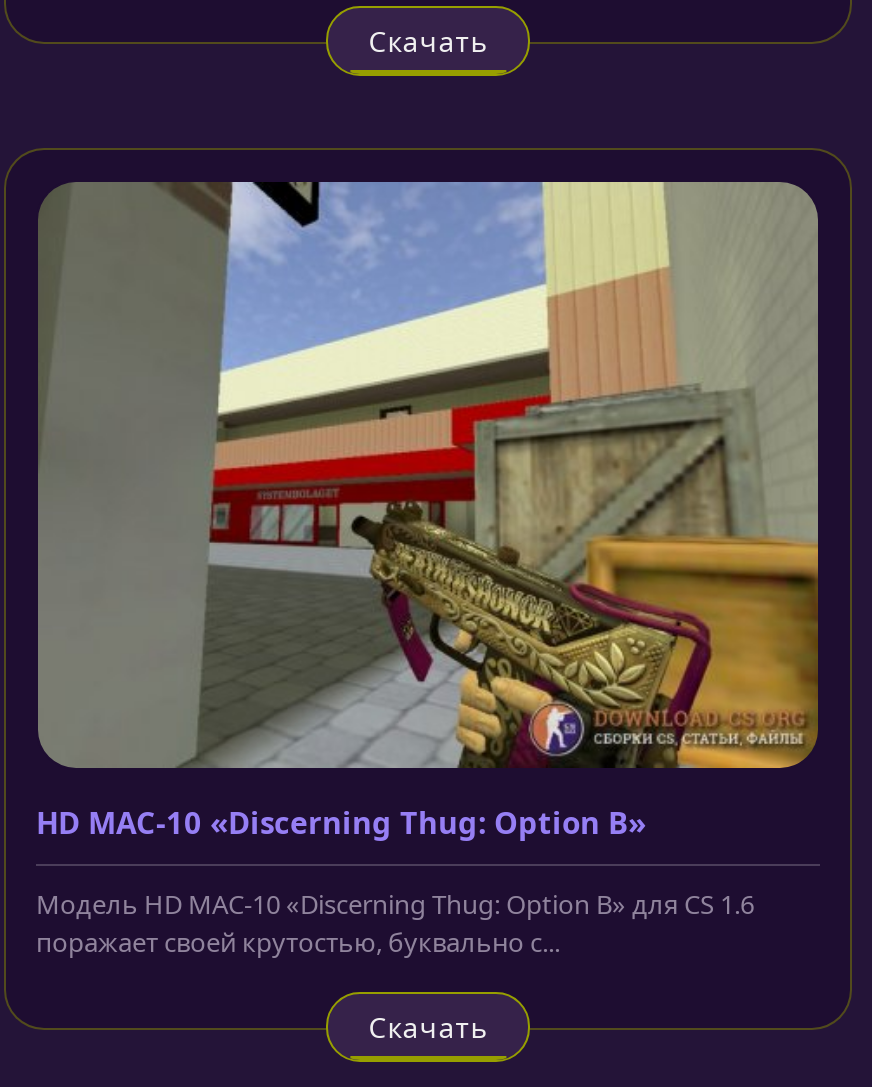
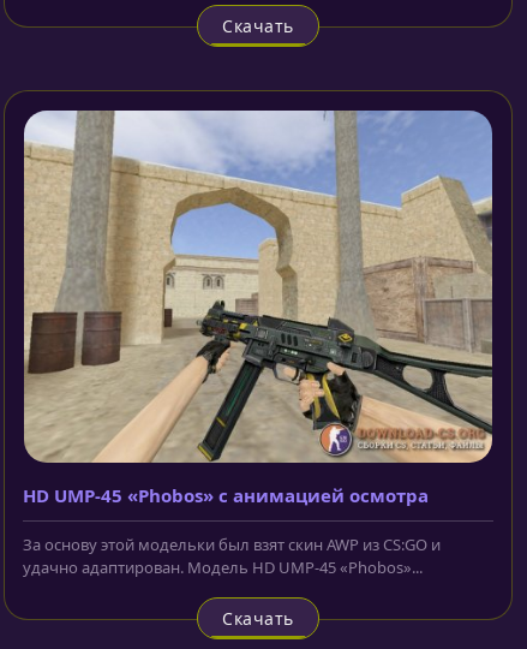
- [image]
- HD MAC-10 «Discerning Thug: Option B»
+ [image]
+ HD UMP-45 «Phobos» с анимацией осмотра

- Модель HD MAC-10 «Discerning Thug: Option B» для CS 1.6
- поражает своей крутостью, буквально с...
+ За основу этой модельки был взят скин AWP из CS:GO и
+ удачно адаптирован. Модель HD UMP-45 «Phobos»...
